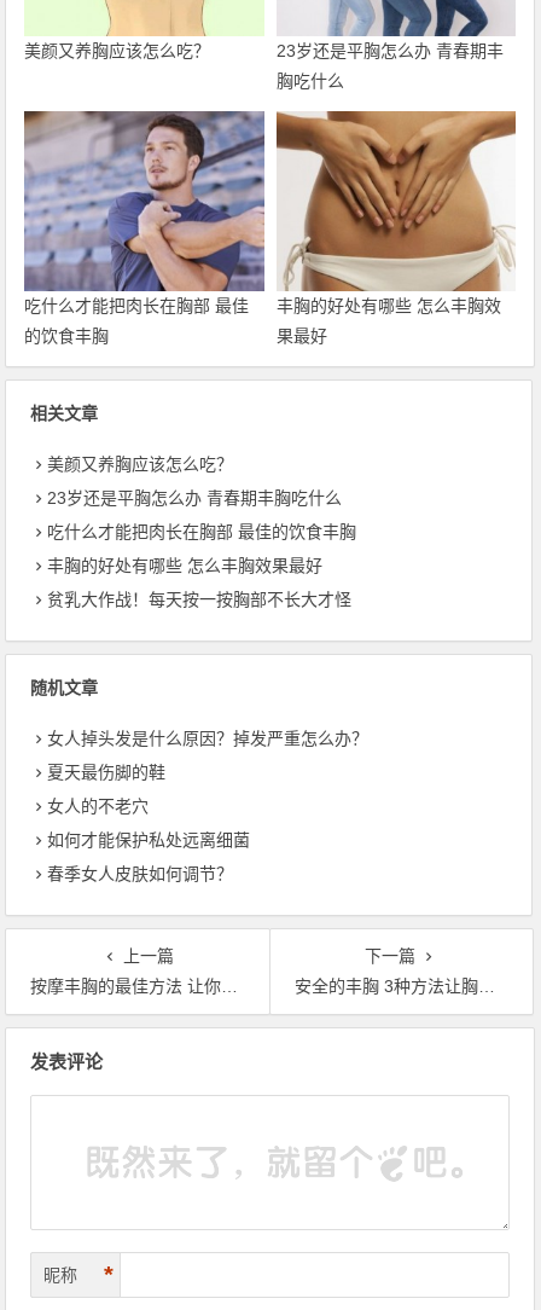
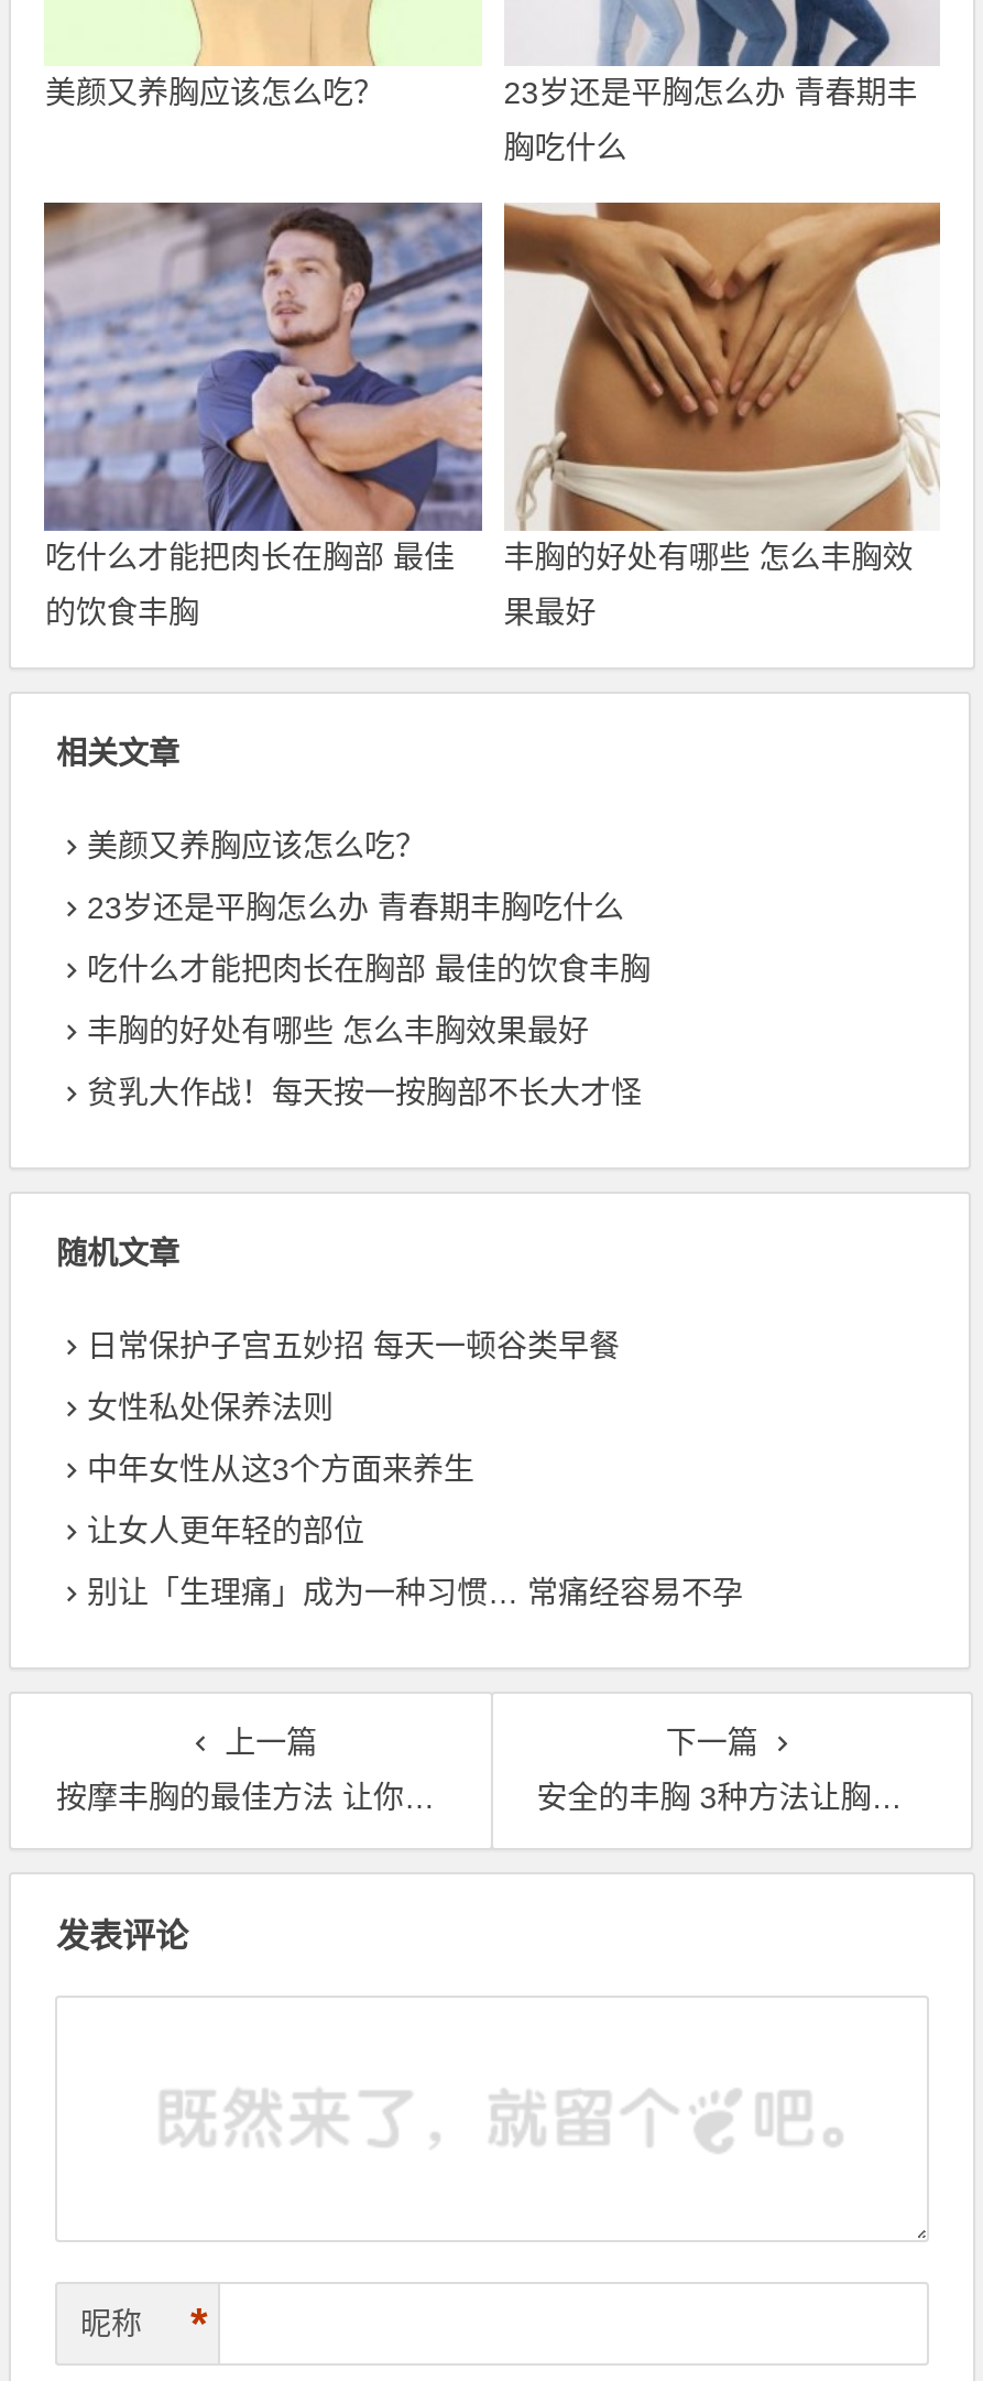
- 女人掉头发是什么原因？掉发严重怎么办？
+ 日常保护子宫五妙招 每天一顿谷类早餐

- 夏天最伤脚的鞋
+ 女性私处保养法则

- 女人的不老穴
+ 中年女性从这3个方面来养生

- 如何才能保护私处远离细菌
+ 让女人更年轻的部位

- 春季女人皮肤如何调节？
+ 别让「生理痛」成为一种习惯… 常痛经容易不孕
